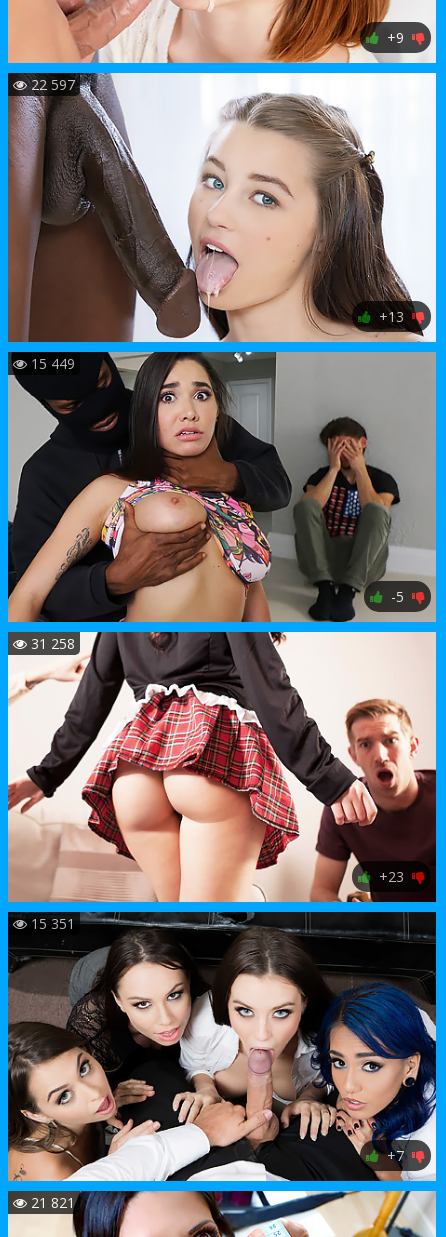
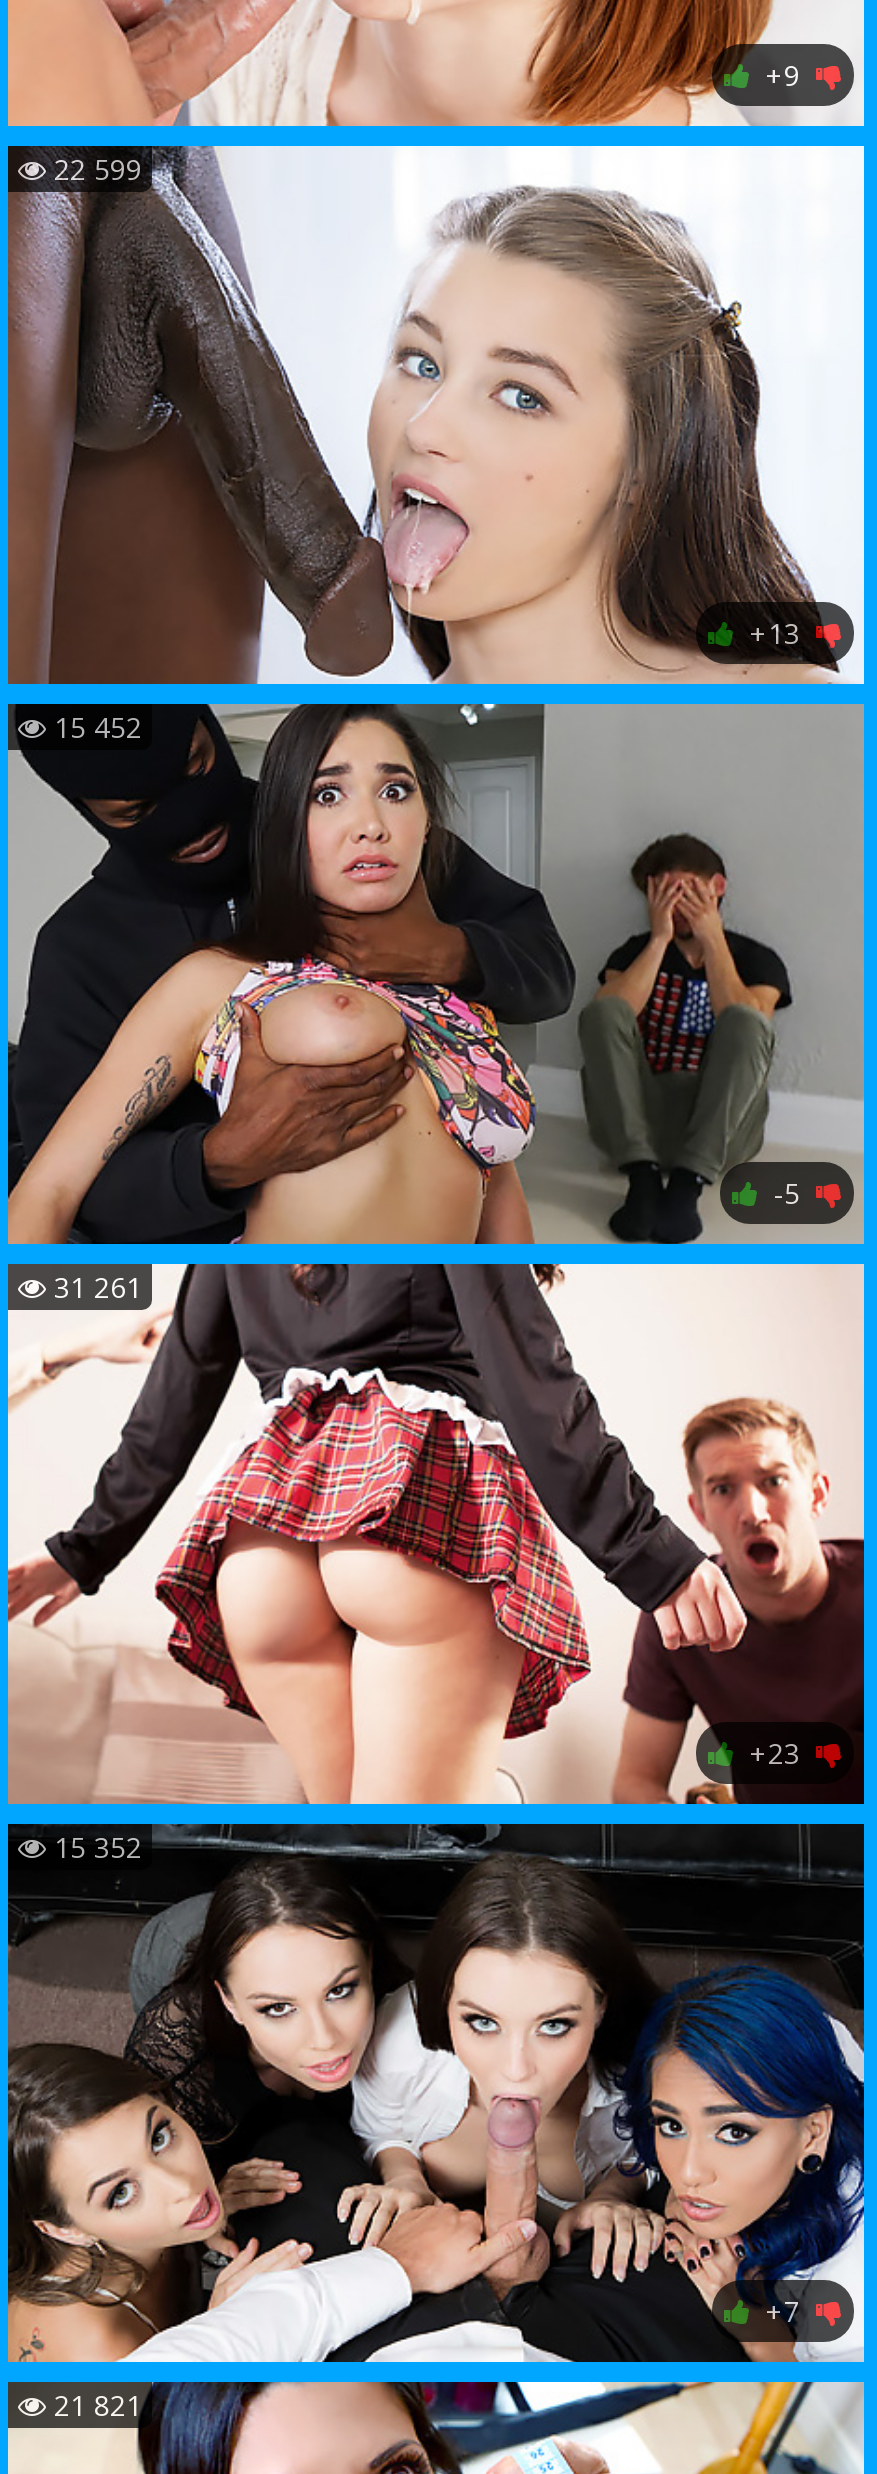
- 22 597
+ 22 599

- 15 449
+ 15 452

- 31 258
+ 31 261

- 15 351
+ 15 352
